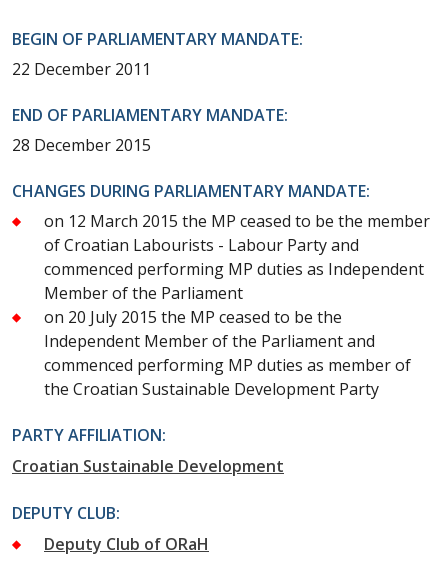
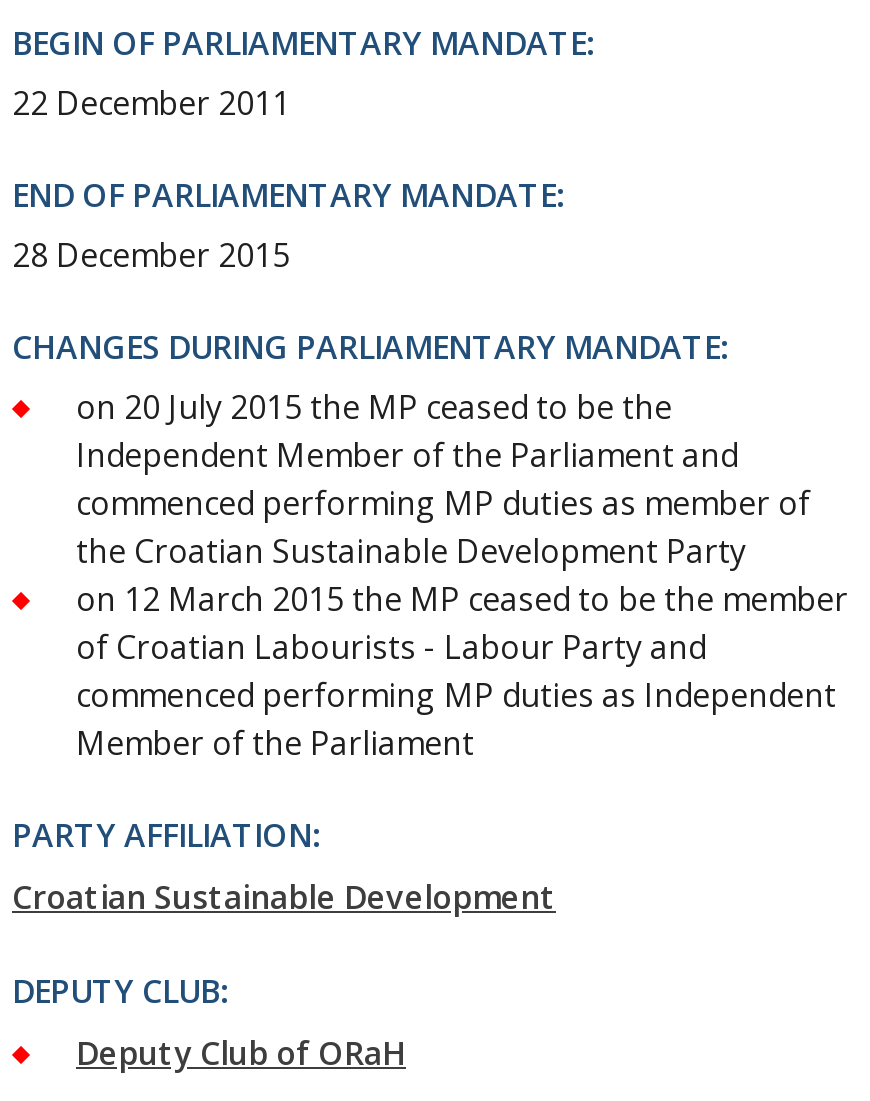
moved down: on 12 March 2015 the MP ceased to be the member | of Croatian Labourists - Labour Party and | commenced performing MP duties as Independent | Member of the Parliament

moved up: on 20 July 2015 the MP ceased to be the | Independent Member of the Parliament and | commenced performing MP duties as member of | the Croatian Sustainable Development Party
